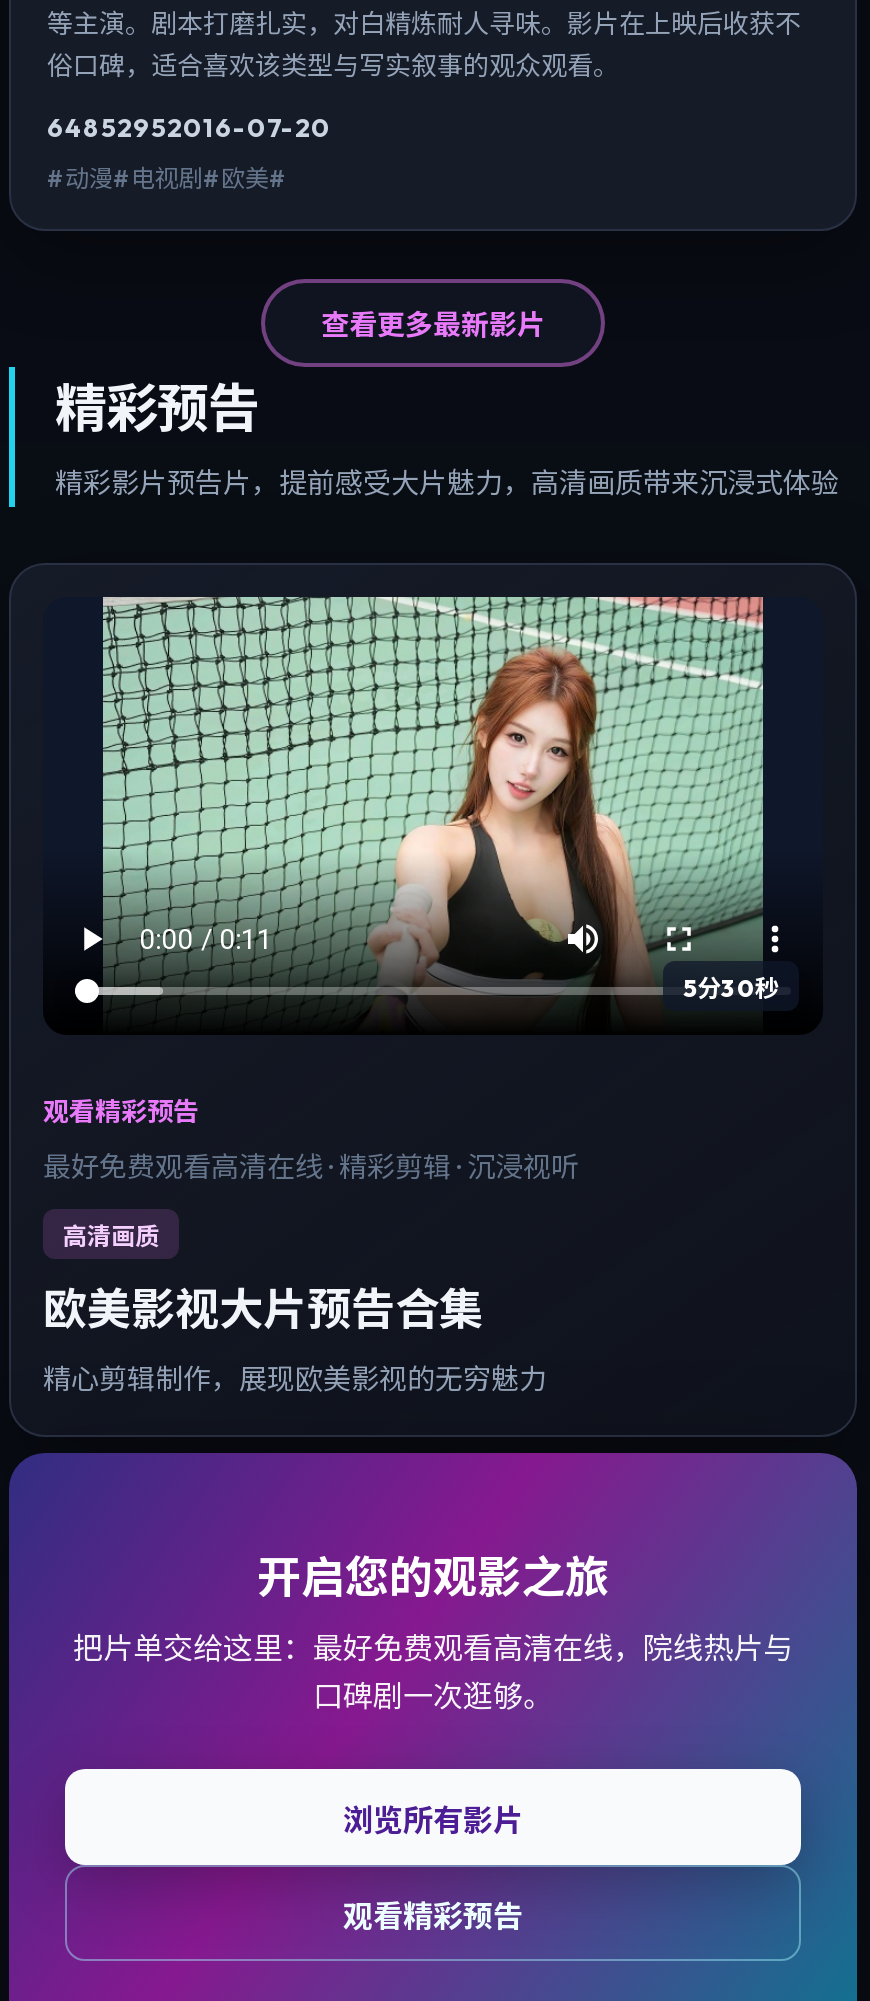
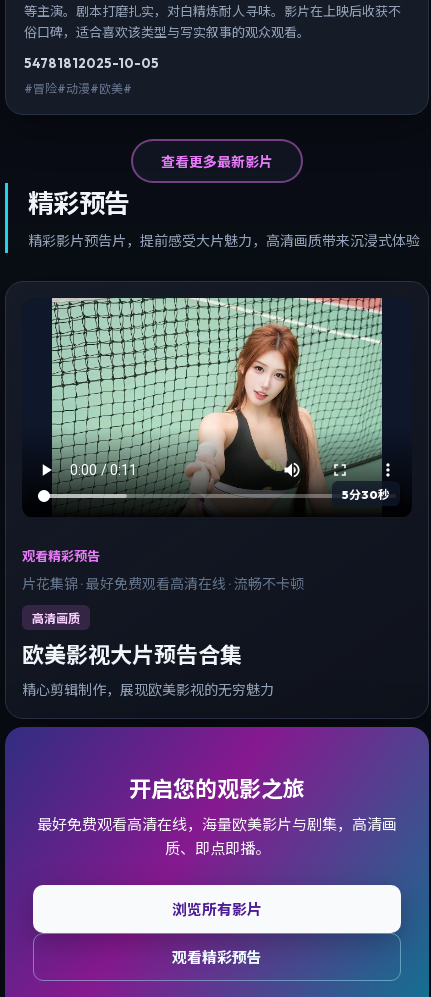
- 64852952016-07-20
+ 54781812025-10-05

- #动漫#电视剧#欧美#
+ #冒险#动漫#欧美#

- 最好免费观看高清在线 · 精彩剪辑 · 沉浸视听
+ 片花集锦 · 最好免费观看高清在线 · 流畅不卡顿

- 把片单交给这里：最好免费观看高清在线，院线热片与
- 口碑剧一次逛够。
+ 最好免费观看高清在线，海量欧美影片与剧集，高清画
+ 质、即点即播。
